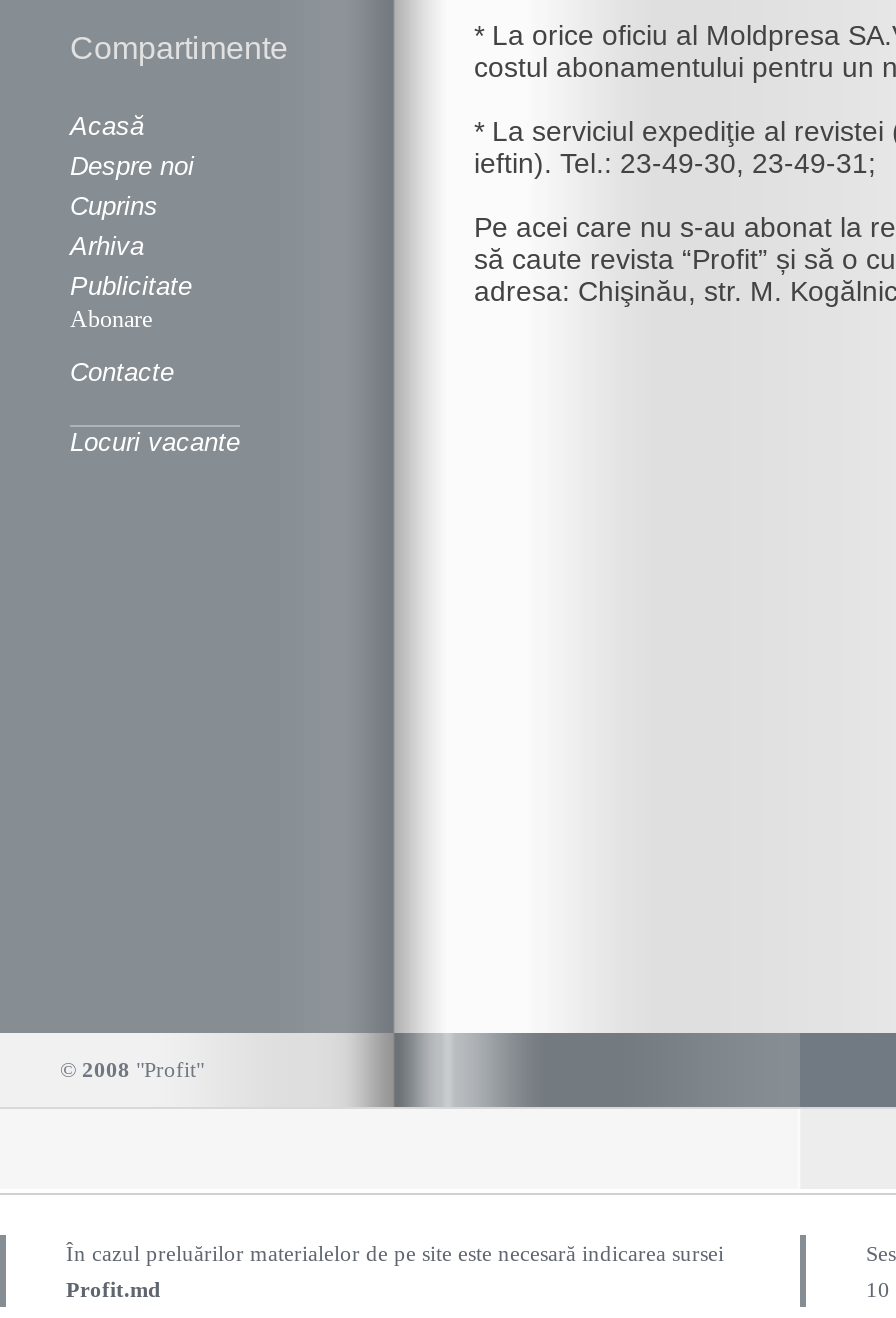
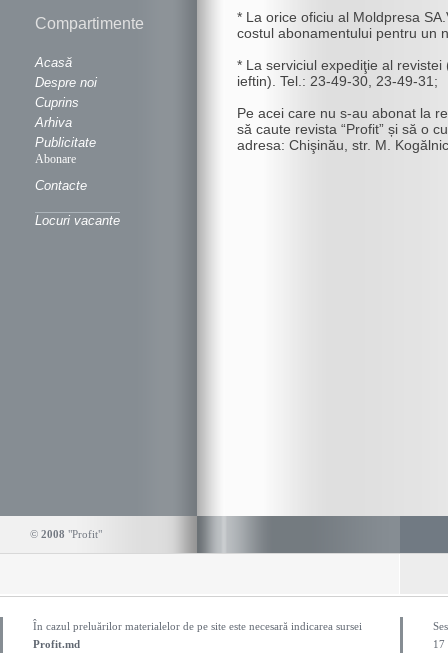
- 10
+ 17
